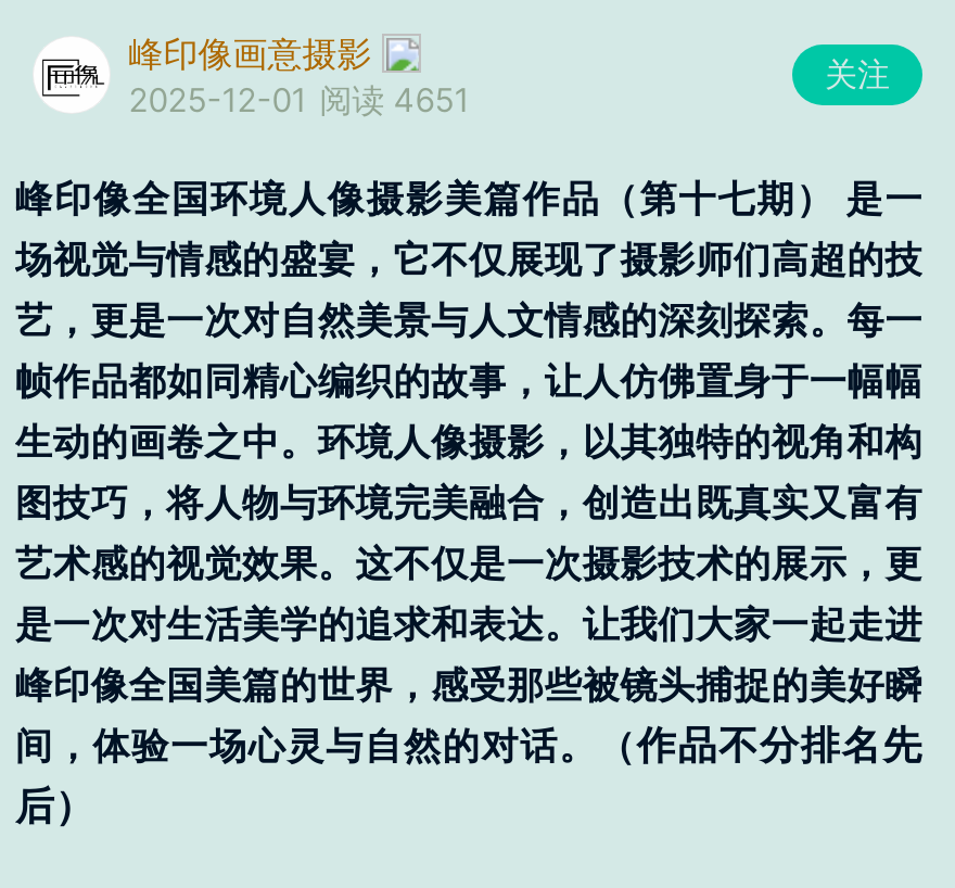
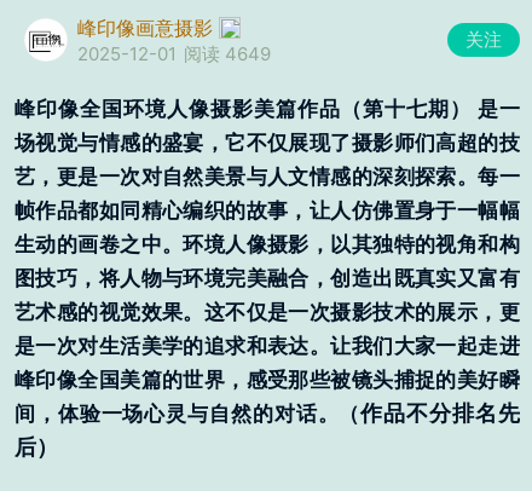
- 2025-12-01 阅读 4651
+ 2025-12-01 阅读 4649
